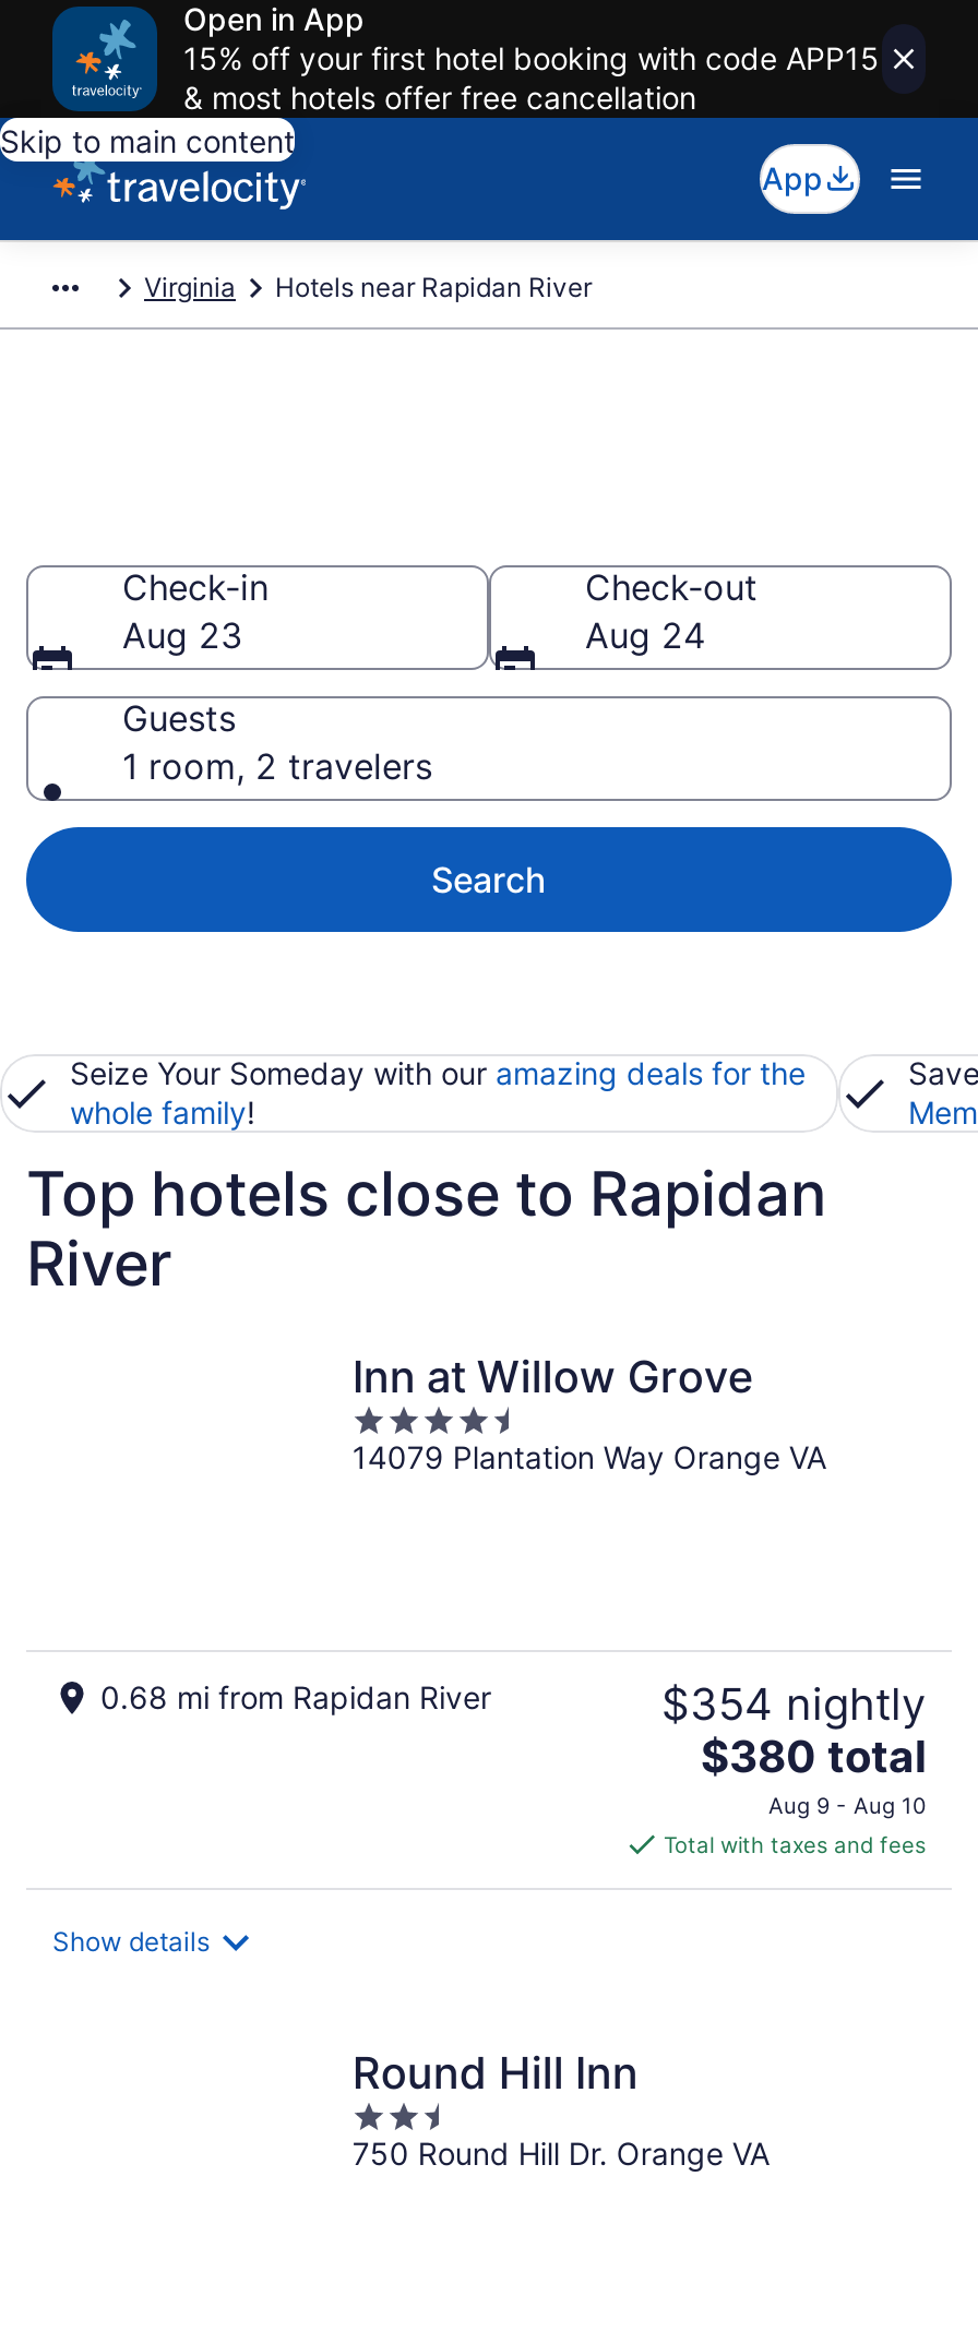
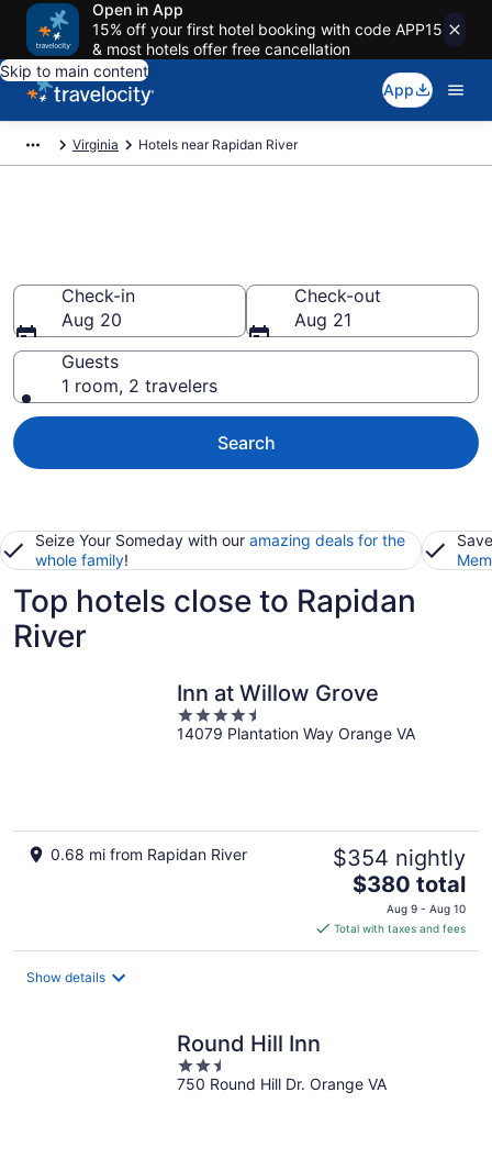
- Aug 23
+ Aug 20

- Aug 24
+ Aug 21
